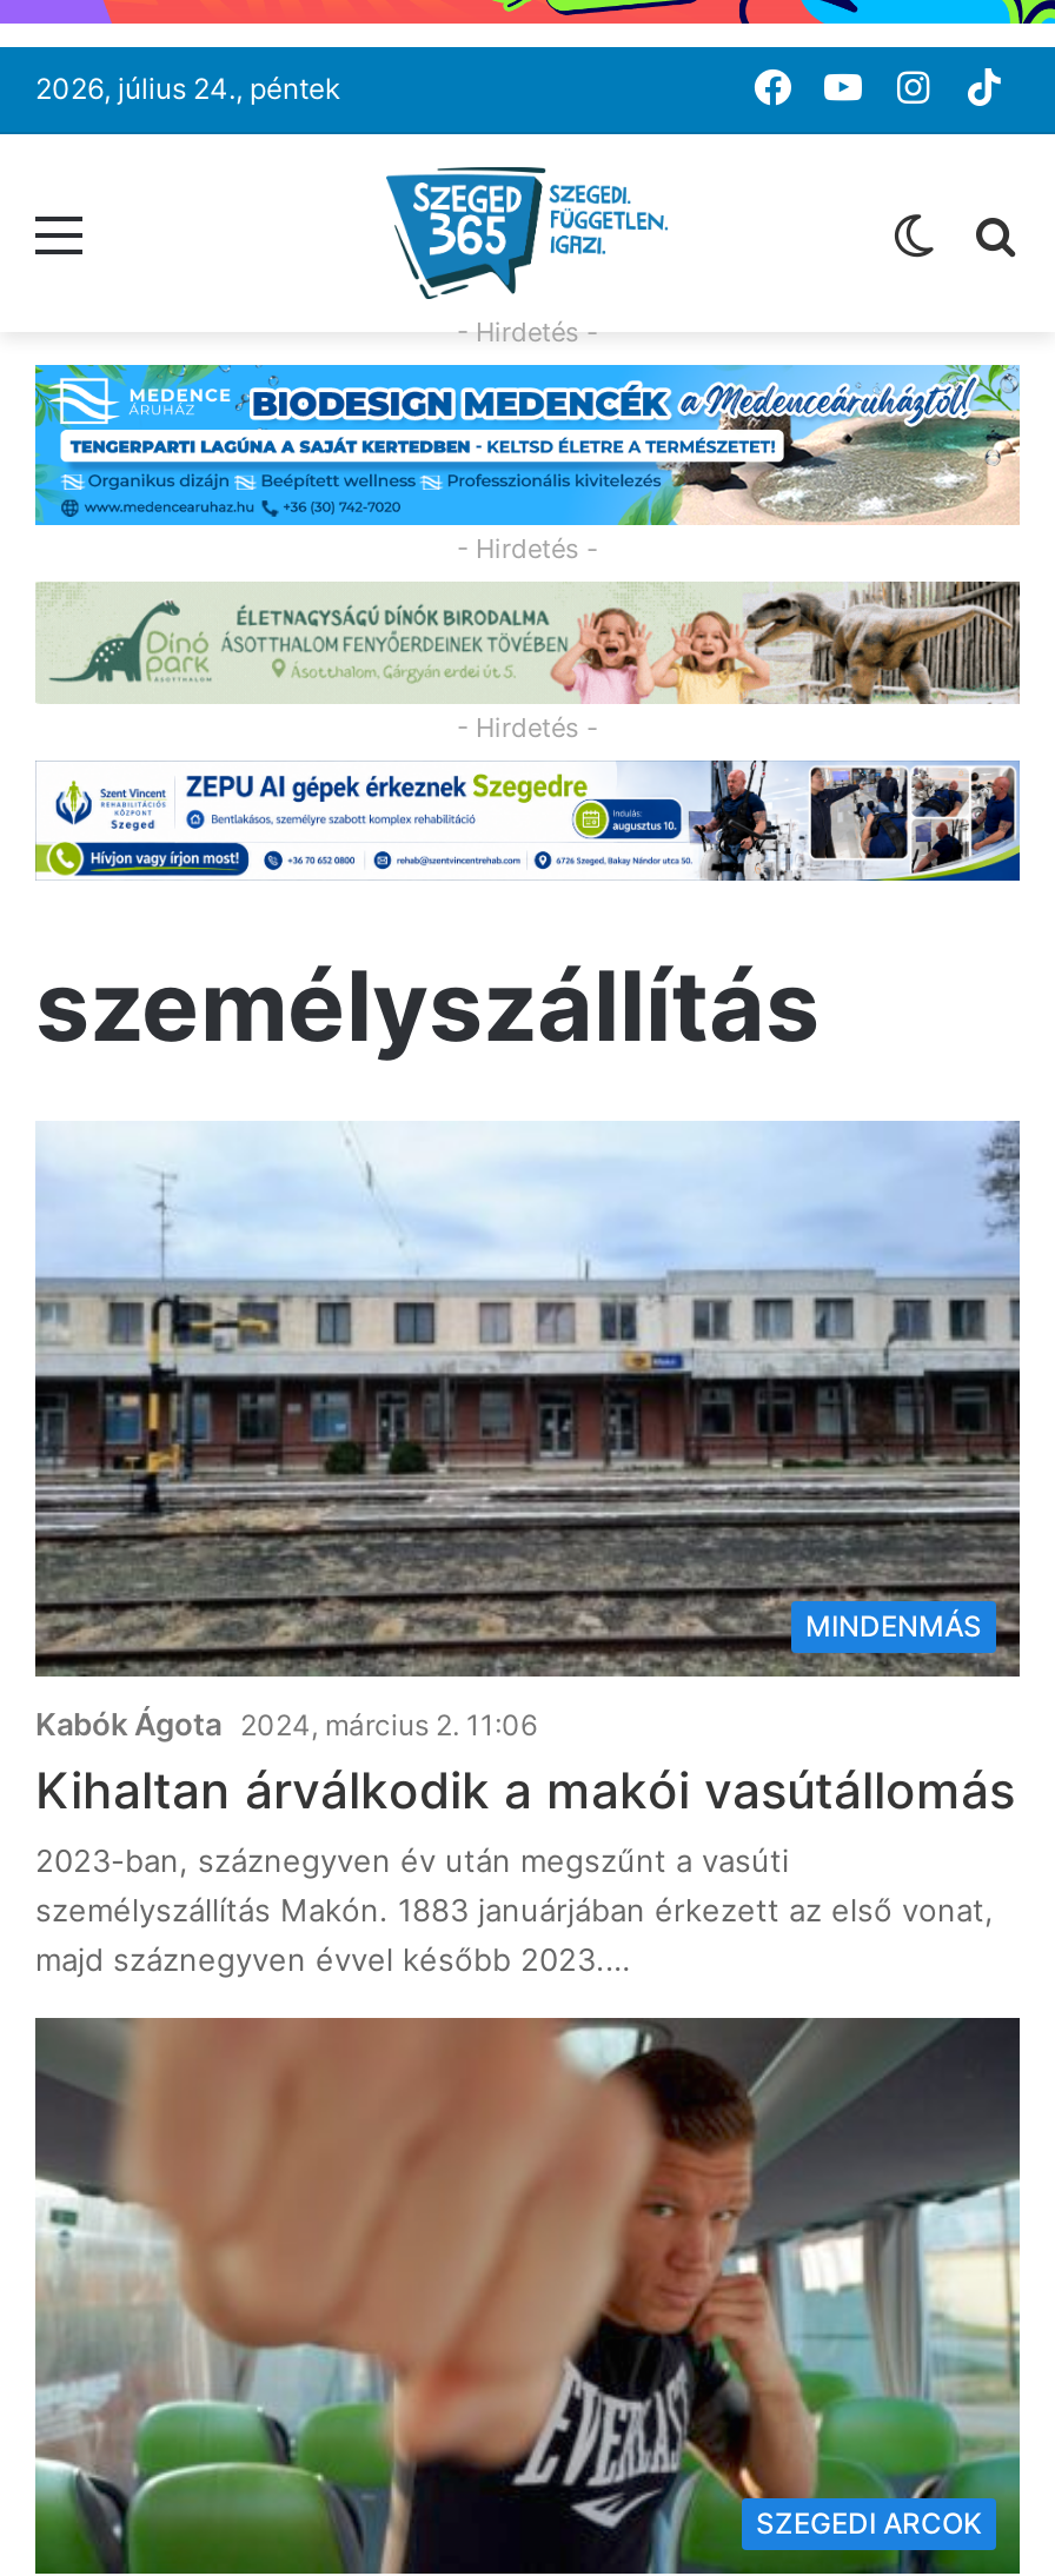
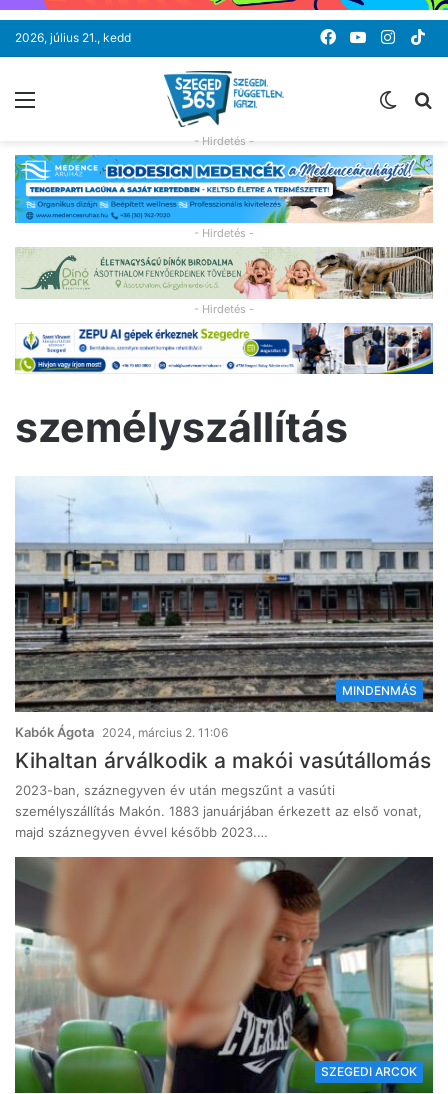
- 2026, július 24., péntek
+ 2026, július 21., kedd
